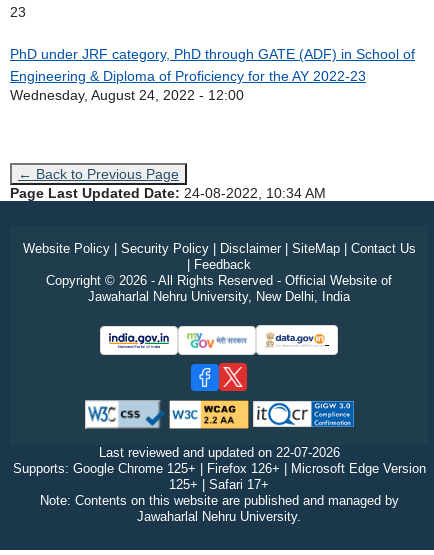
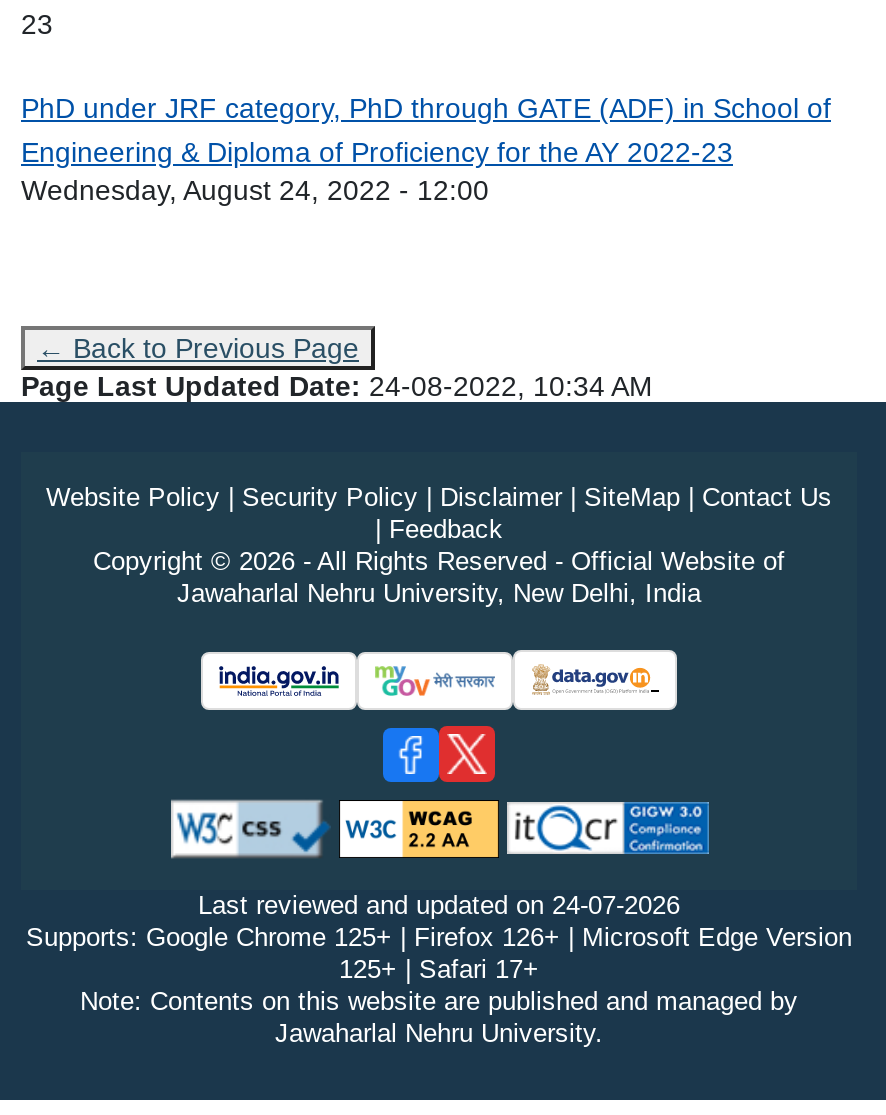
- Last reviewed and updated on 22-07-2026
+ Last reviewed and updated on 24-07-2026
